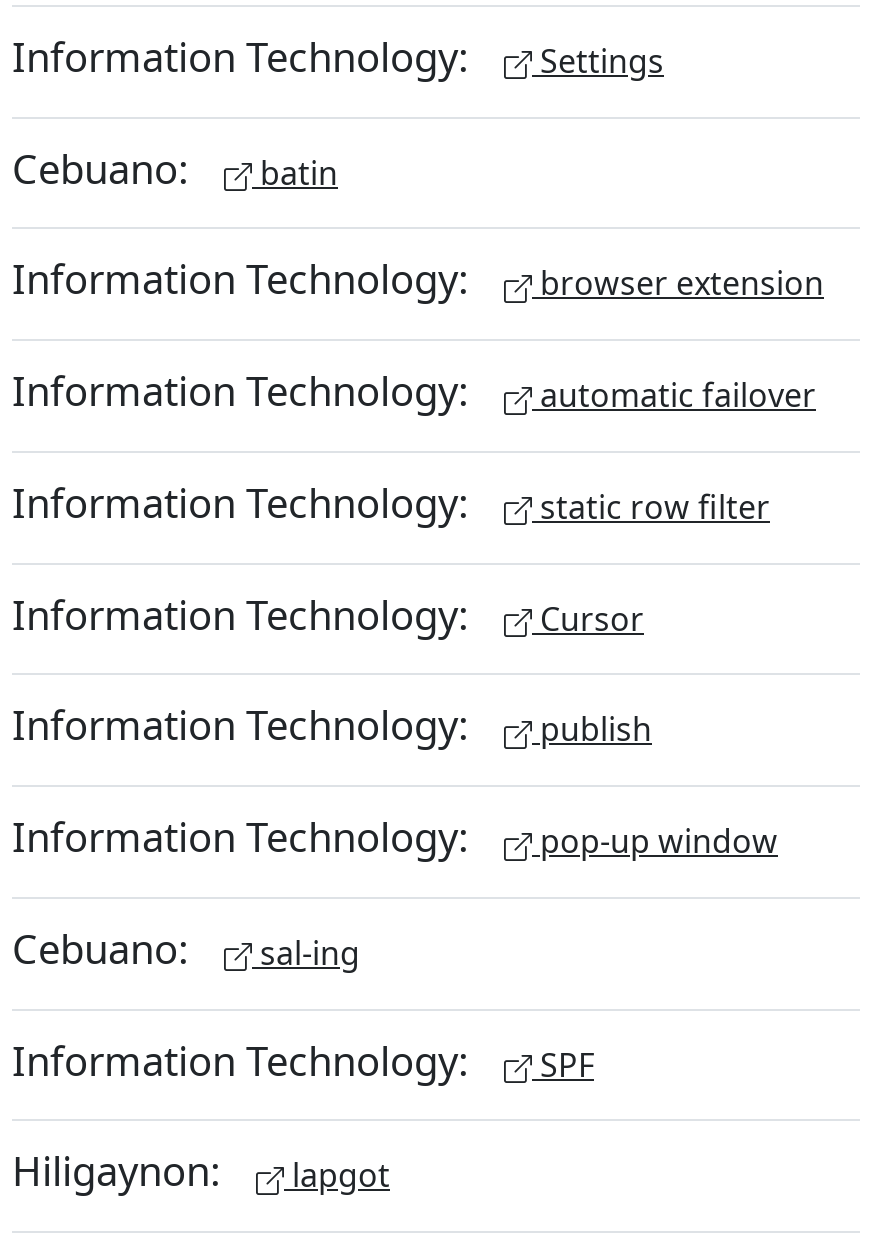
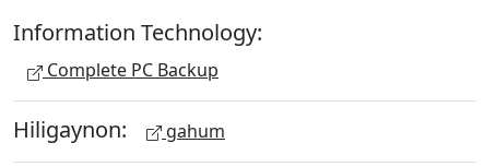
- Settings
- Cebuano:
- batin
- Information Technology:
- browser extension
- Information Technology:
- automatic failover
- Information Technology:
- static row filter
- Information Technology:
- Cursor
- Information Technology:
- publish
- Information Technology:
- pop-up window
- Cebuano:
- sal-ing
- Information Technology:
- SPF
+ Complete PC Backup

- lapgot
+ gahum
